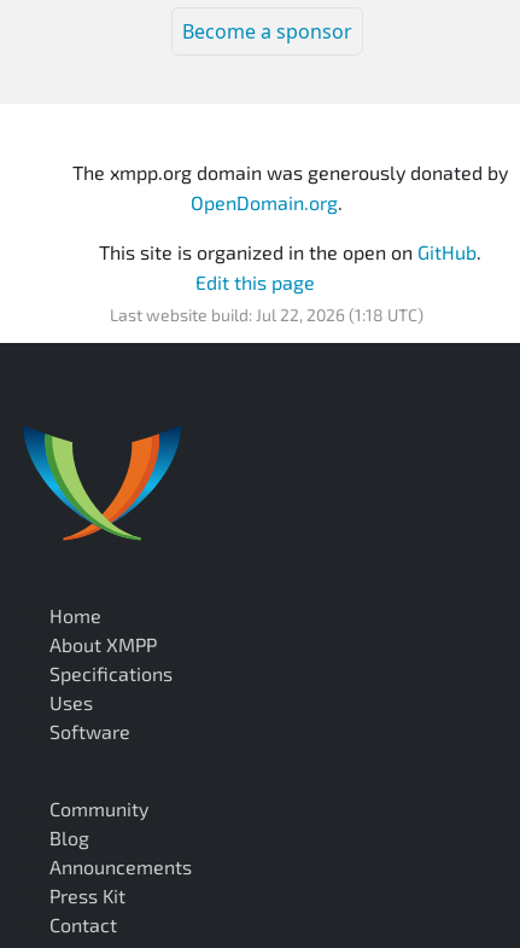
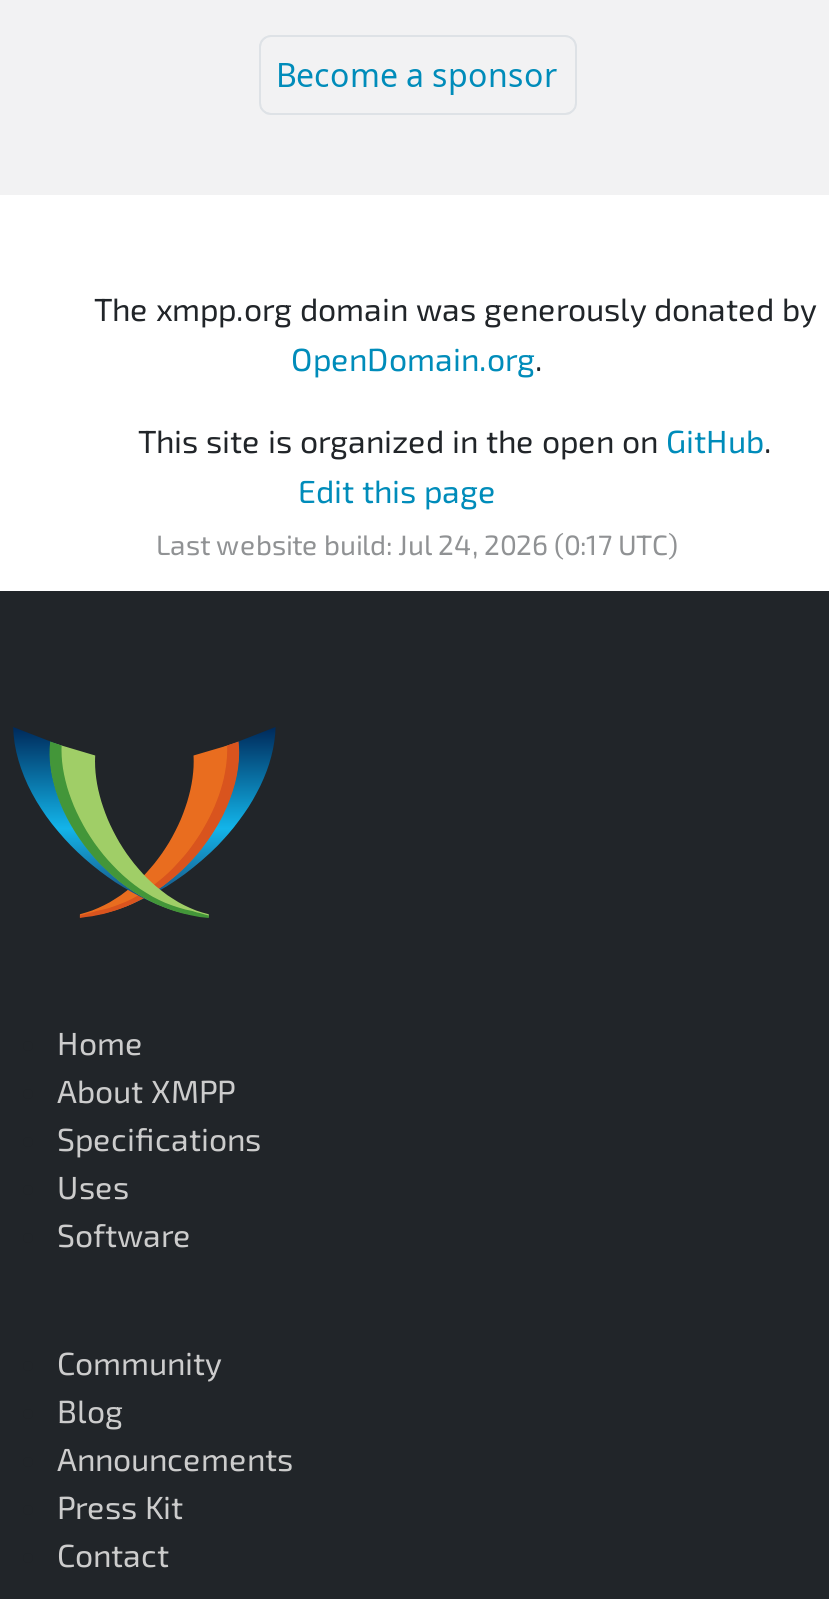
- Last website build: Jul 22, 2026 (1:18 UTC)
+ Last website build: Jul 24, 2026 (0:17 UTC)
